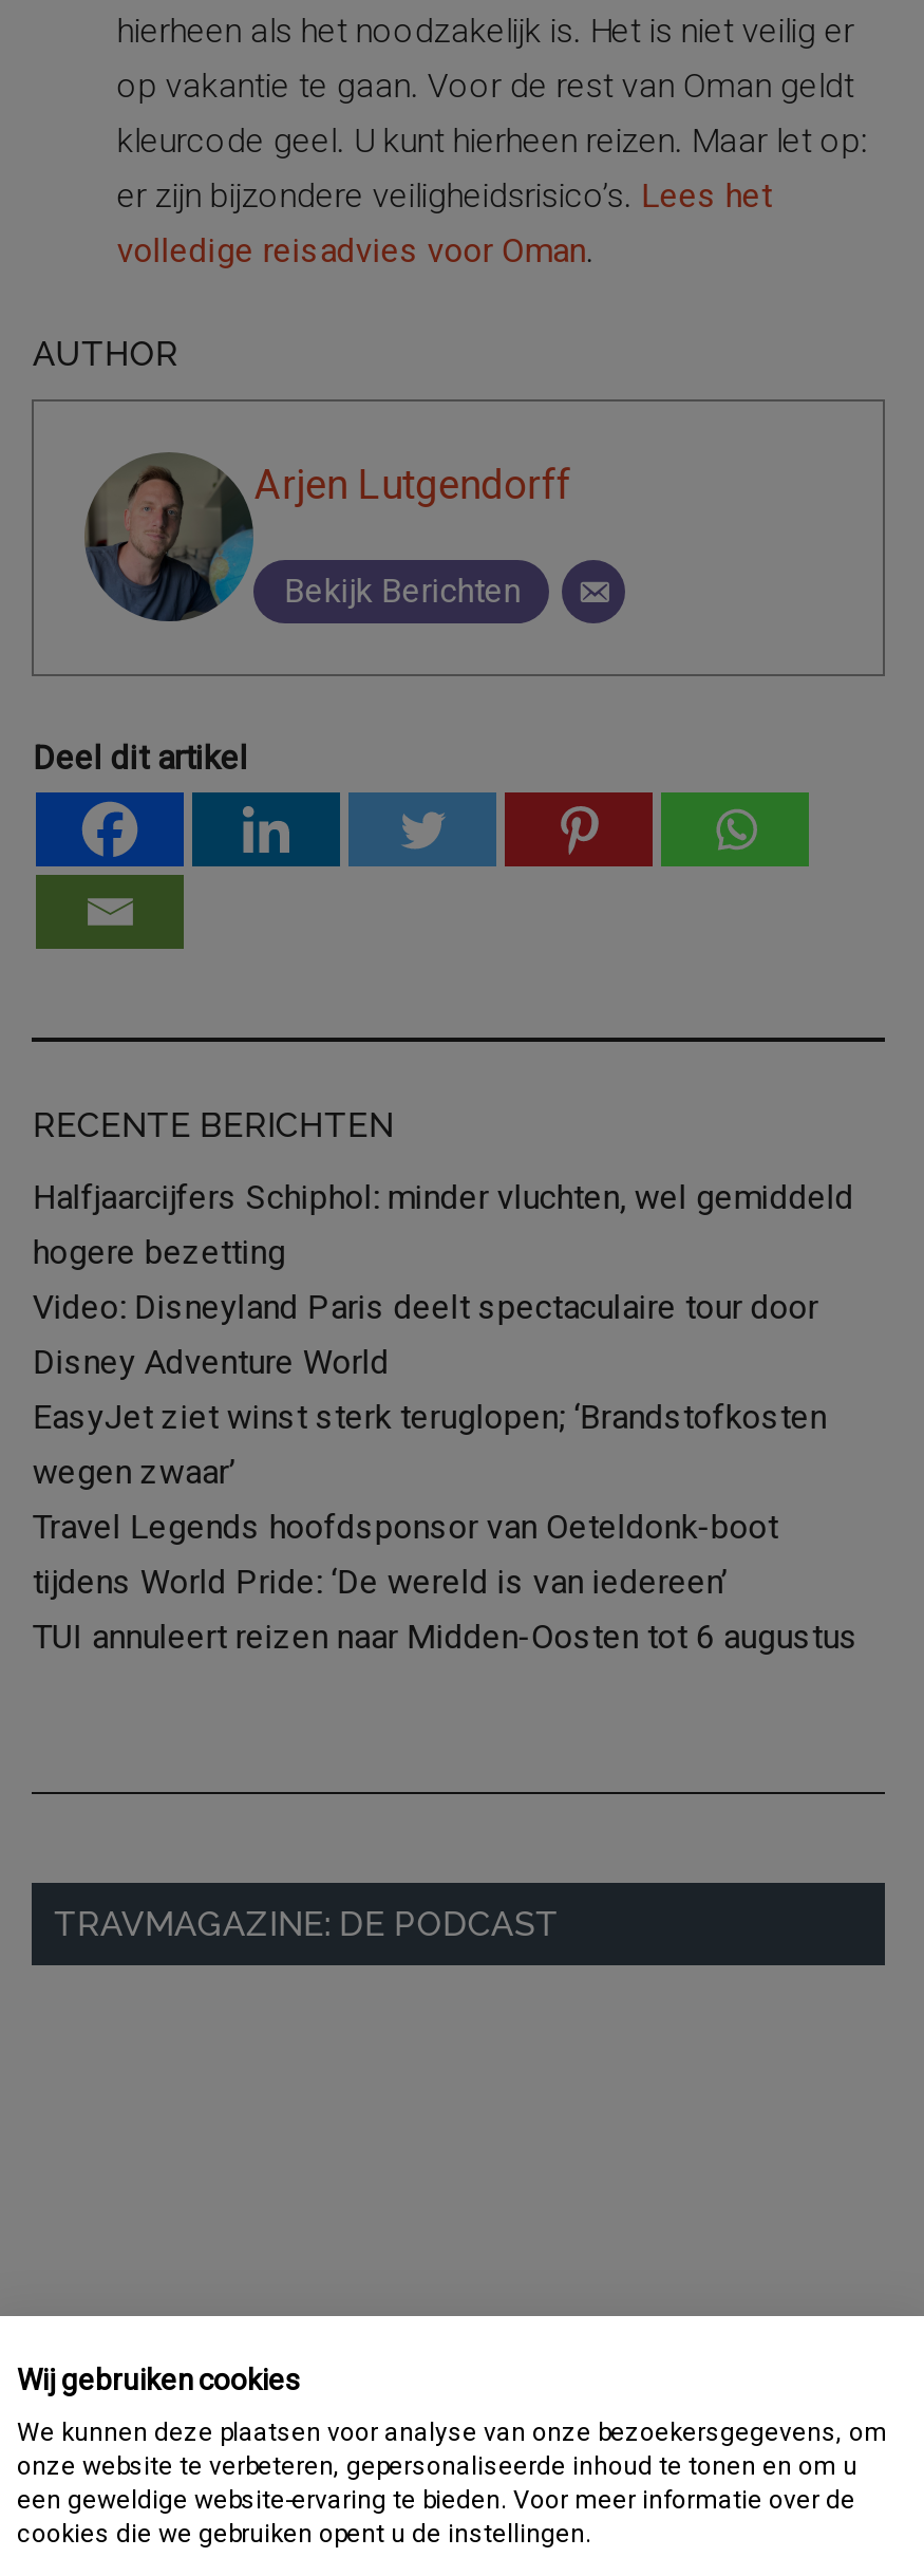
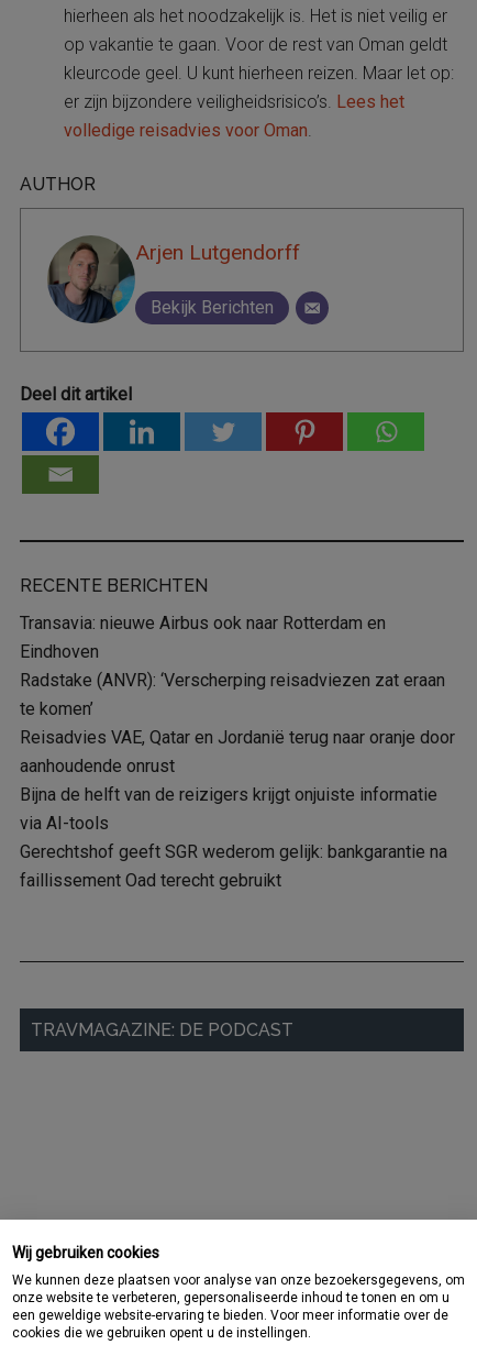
- Halfjaarcijfers Schiphol: minder vluchten, wel gemiddeld
- hogere bezetting
- Video: Disneyland Paris deelt spectaculaire tour door
- Disney Adventure World
- EasyJet ziet winst sterk teruglopen; ‘Brandstofkosten
- wegen zwaar’
- Travel Legends hoofdsponsor van Oeteldonk-boot
- tijdens World Pride: ‘De wereld is van iedereen’
- TUI annuleert reizen naar Midden-Oosten tot 6 augustus
+ Transavia: nieuwe Airbus ook naar Rotterdam en
+ Eindhoven
+ Radstake (ANVR): ‘Verscherping reisadviezen zat eraan
+ te komen’
+ Reisadvies VAE, Qatar en Jordanië terug naar oranje door
+ aanhoudende onrust
+ Bijna de helft van de reizigers krijgt onjuiste informatie
+ via AI-tools
+ Gerechtshof geeft SGR wederom gelijk: bankgarantie na
+ faillissement Oad terecht gebruikt
